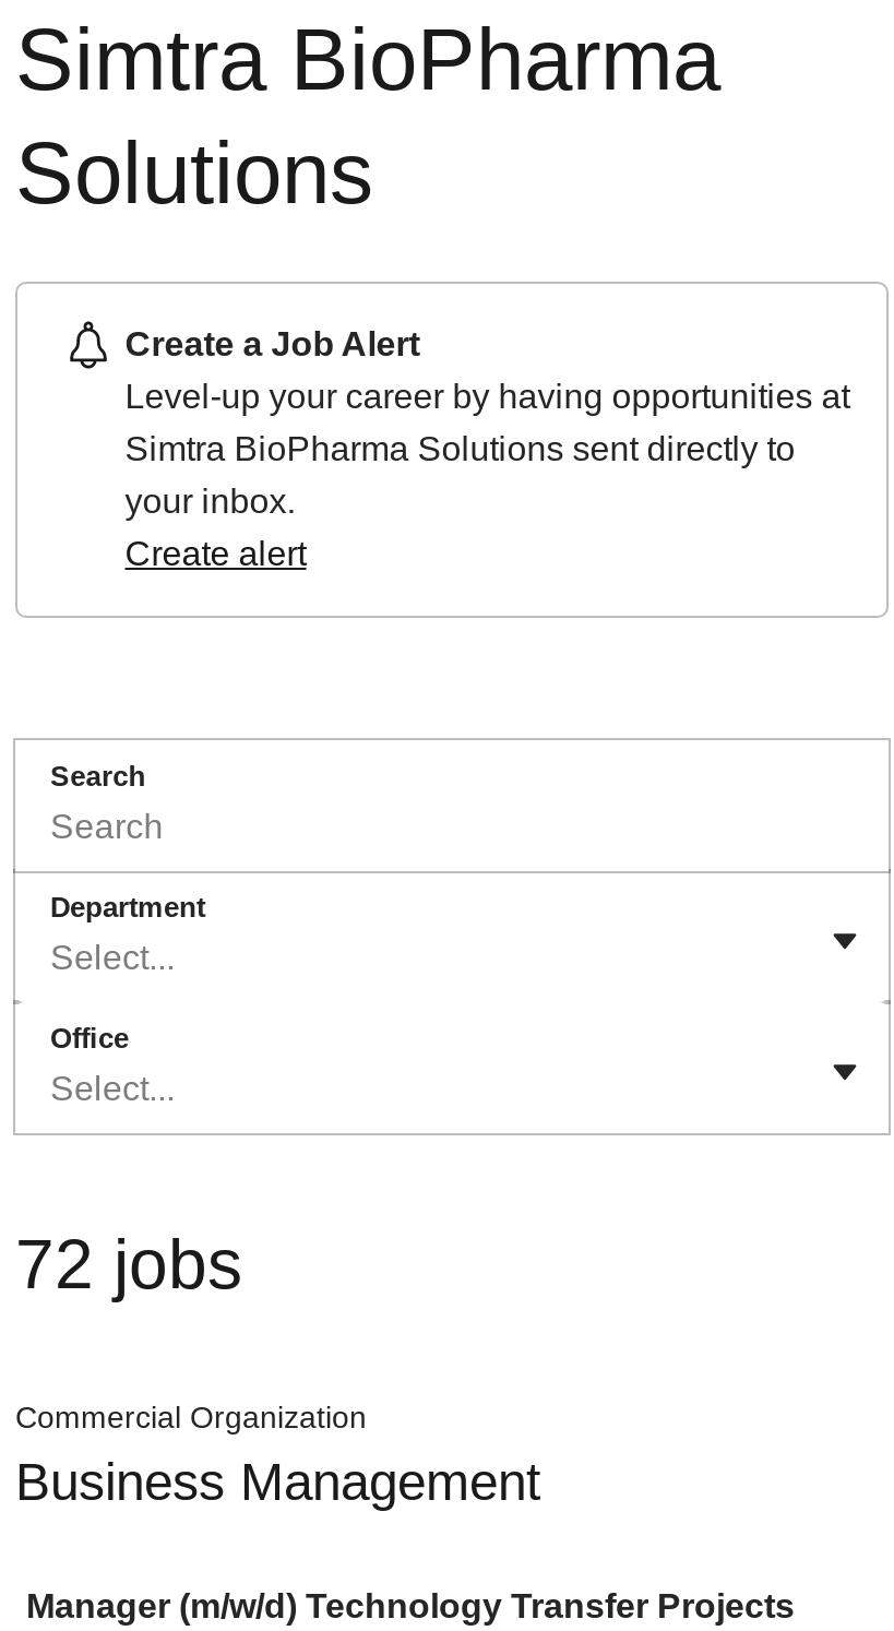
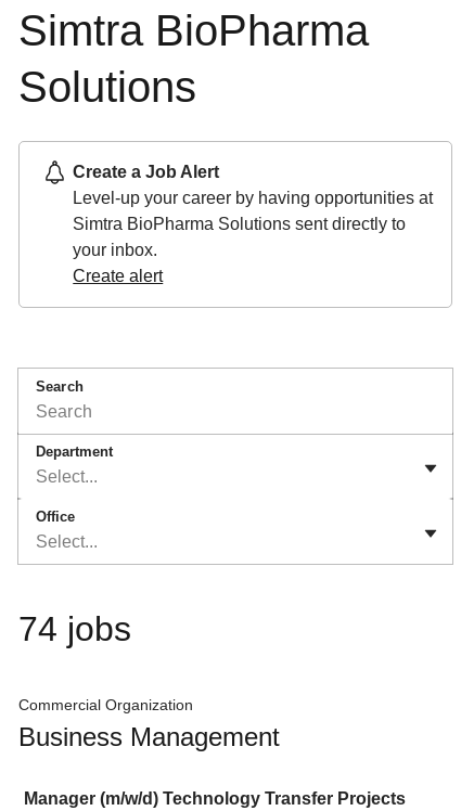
- 72 jobs
+ 74 jobs
